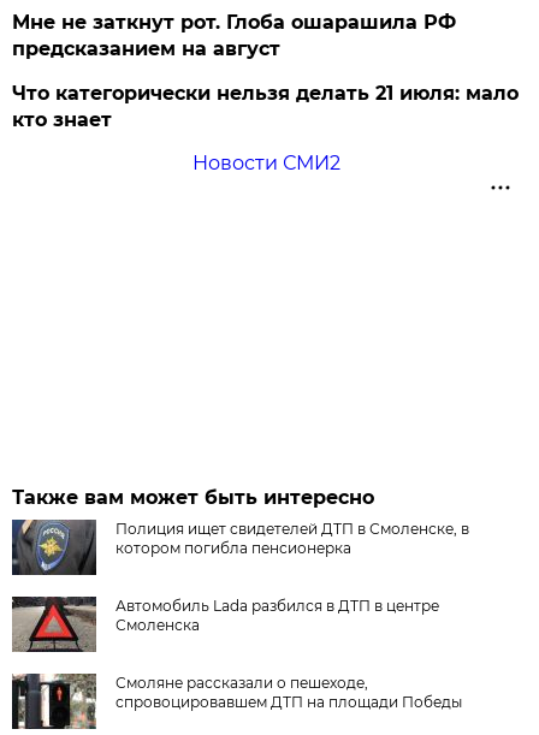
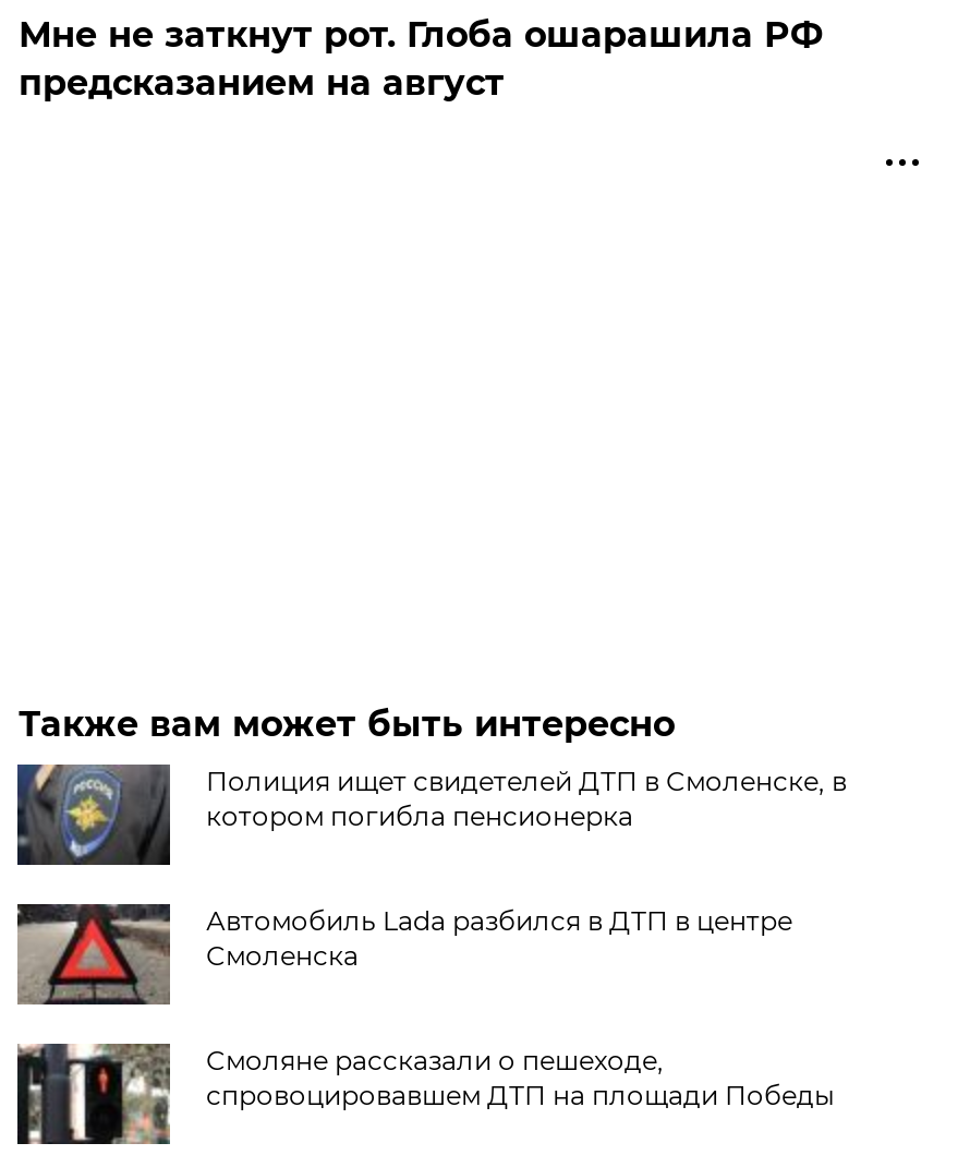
- Что категорически нельзя делать 21 июля: мало
- кто знает
- Новости СМИ2
